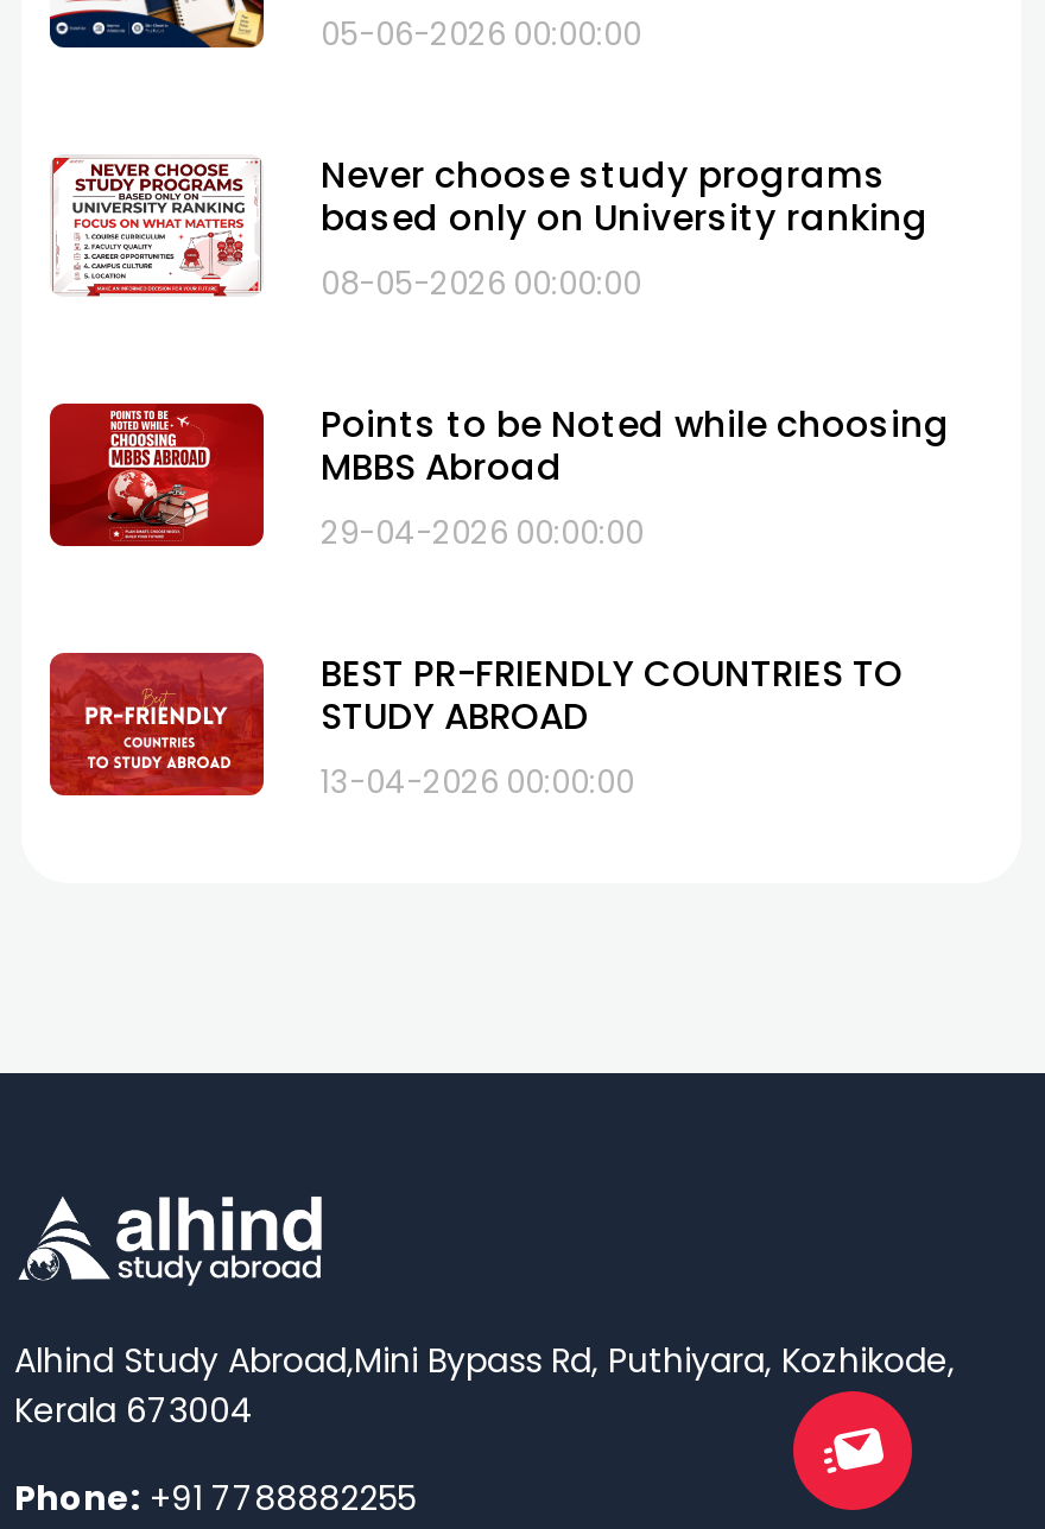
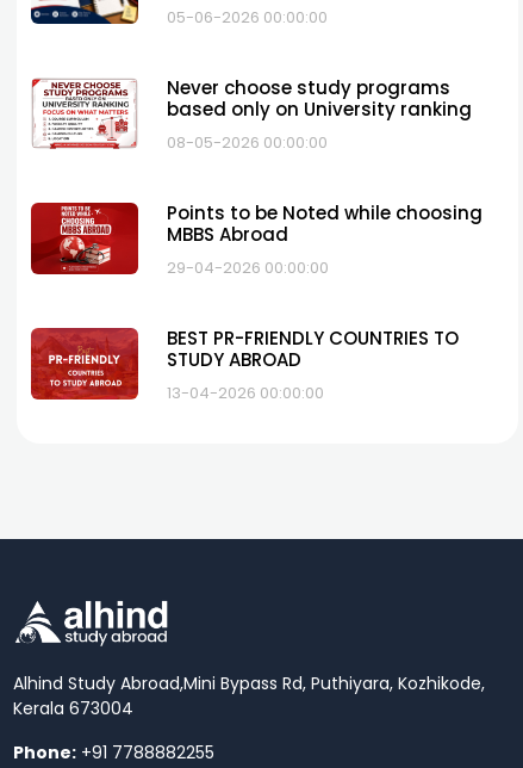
- [image]
